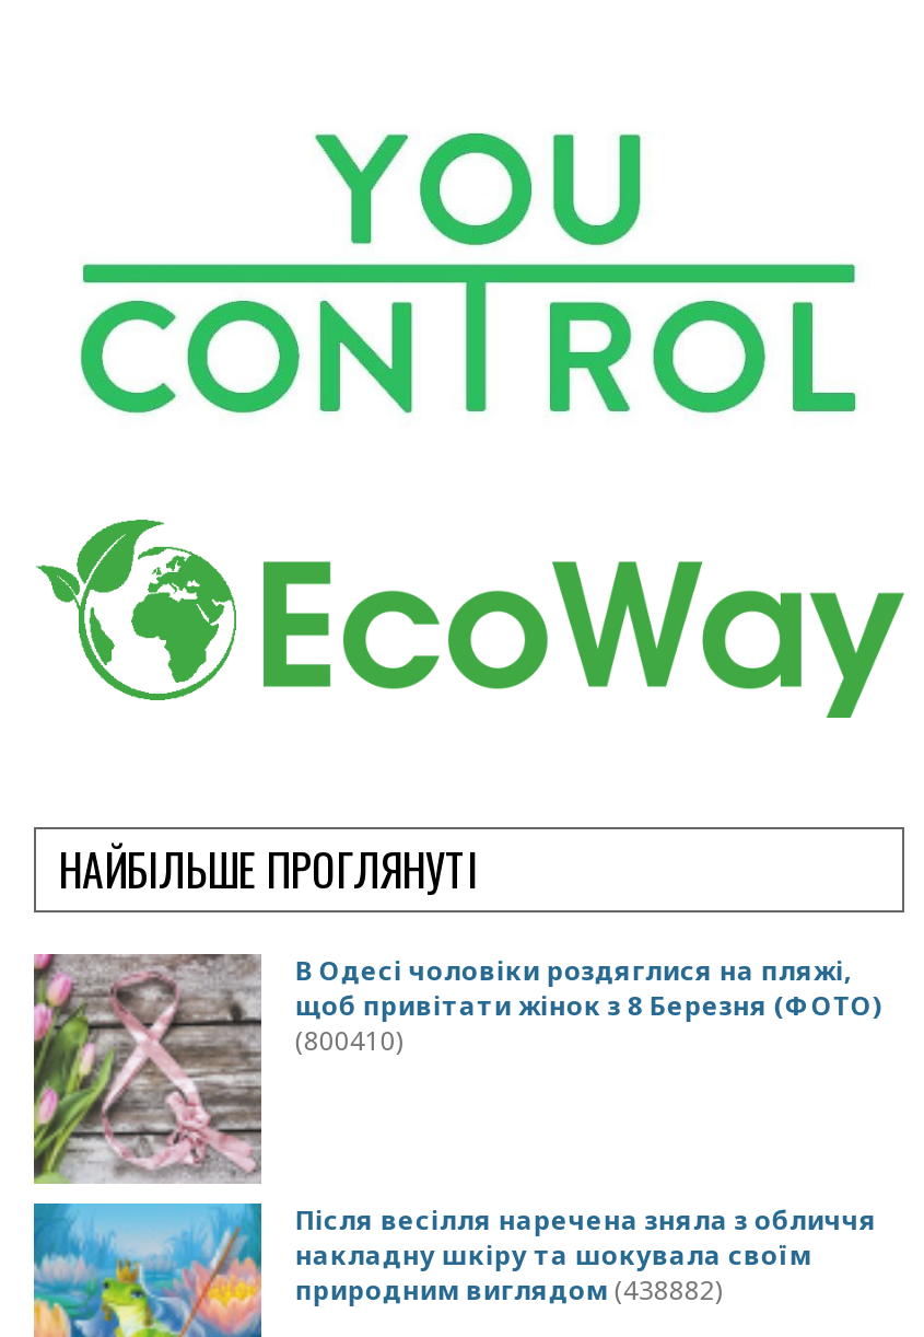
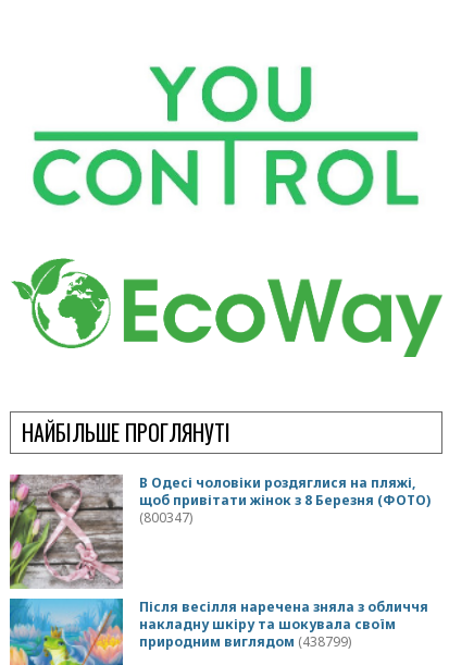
- (800410)
+ (800347)

- природним виглядом (438882)
+ природним виглядом (438799)
